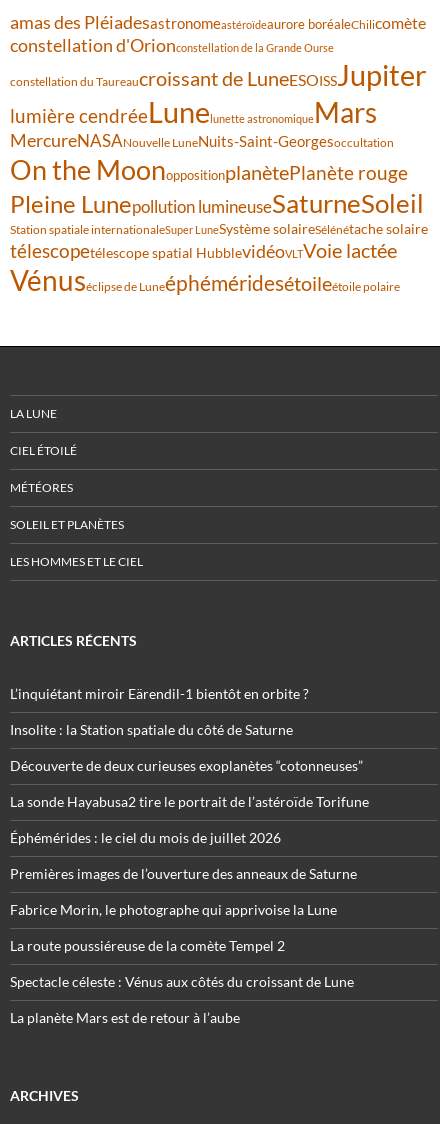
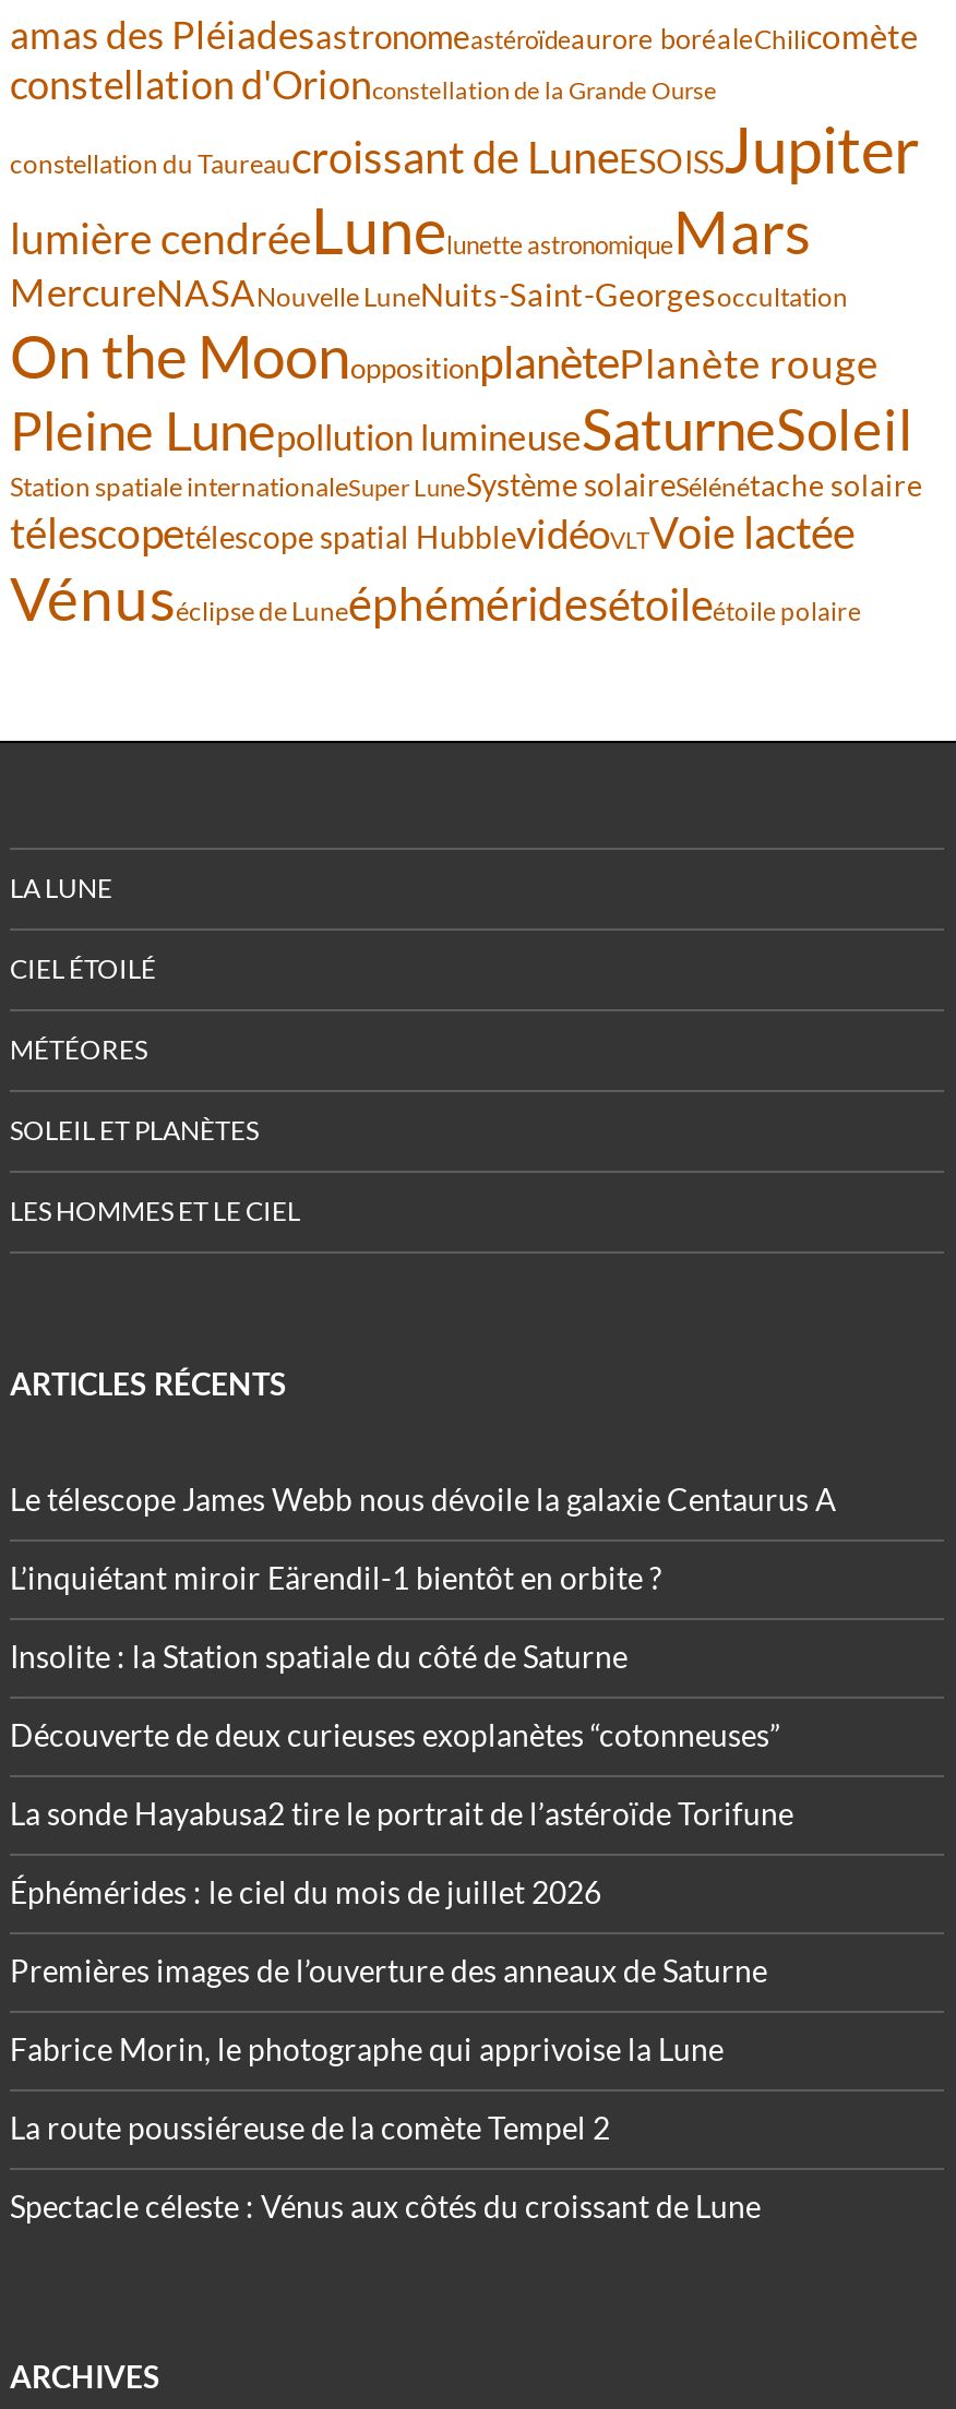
+ Le télescope James Webb nous dévoile la galaxie Centaurus A

moved down: L’inquiétant miroir Eärendil-1 bientôt en orbite ? | Insolite : la Station spatiale du côté de Saturne | Découverte de deux curieuses exoplanètes “cotonneuses” | ... | La route poussiéreuse de la comète Tempel 2 | Spectacle céleste : Vénus aux côtés du croissant de Lune

- La planète Mars est de retour à l’aube
